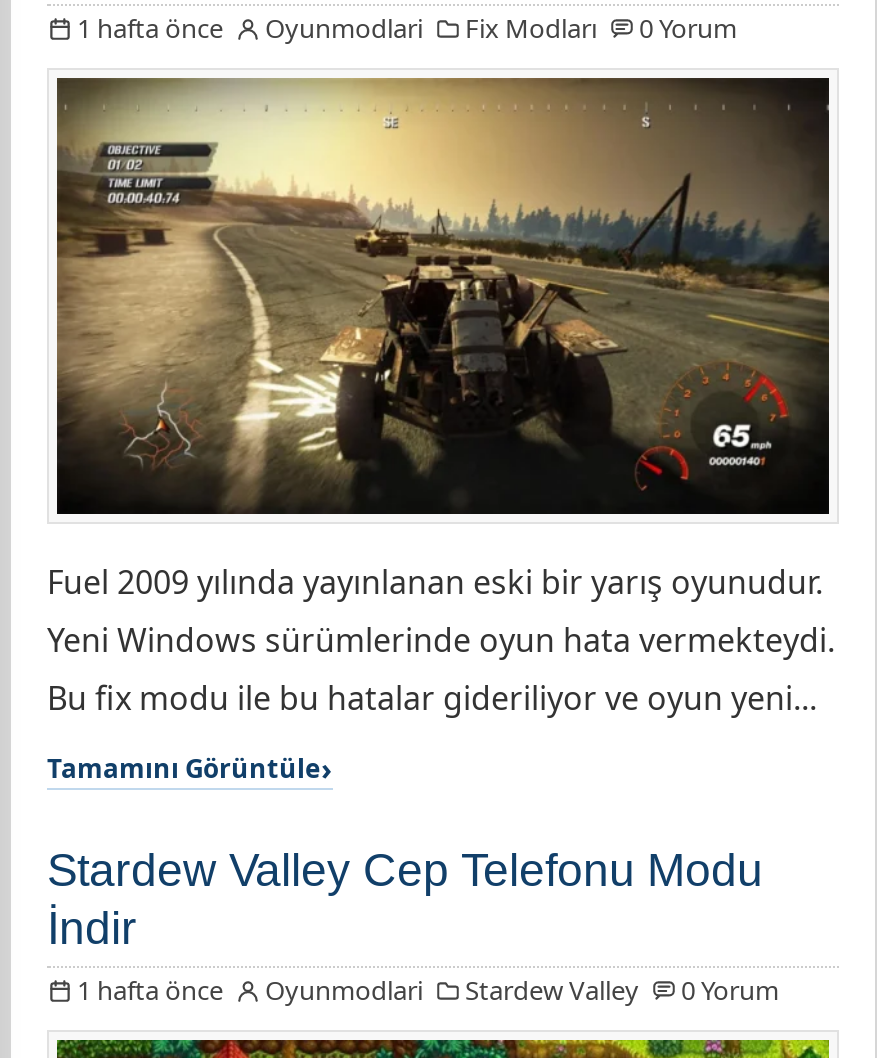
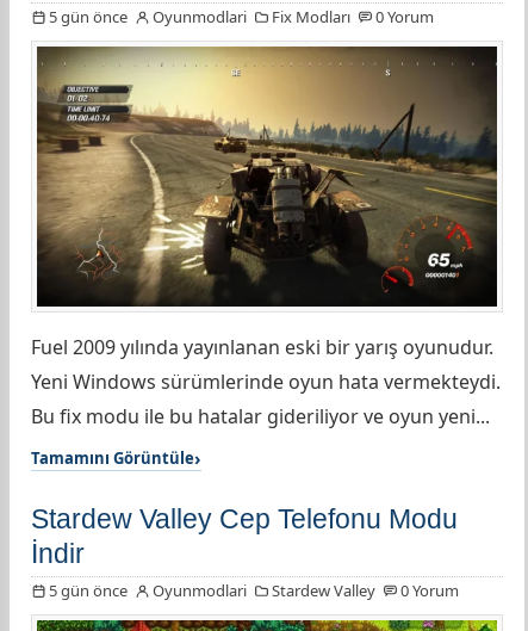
- 1 hafta önce Oyunmodlari Fix Modları 0 Yorum
+ 5 gün önce Oyunmodlari Fix Modları 0 Yorum

- 1 hafta önce Oyunmodlari Stardew Valley 0 Yorum
+ 5 gün önce Oyunmodlari Stardew Valley 0 Yorum
